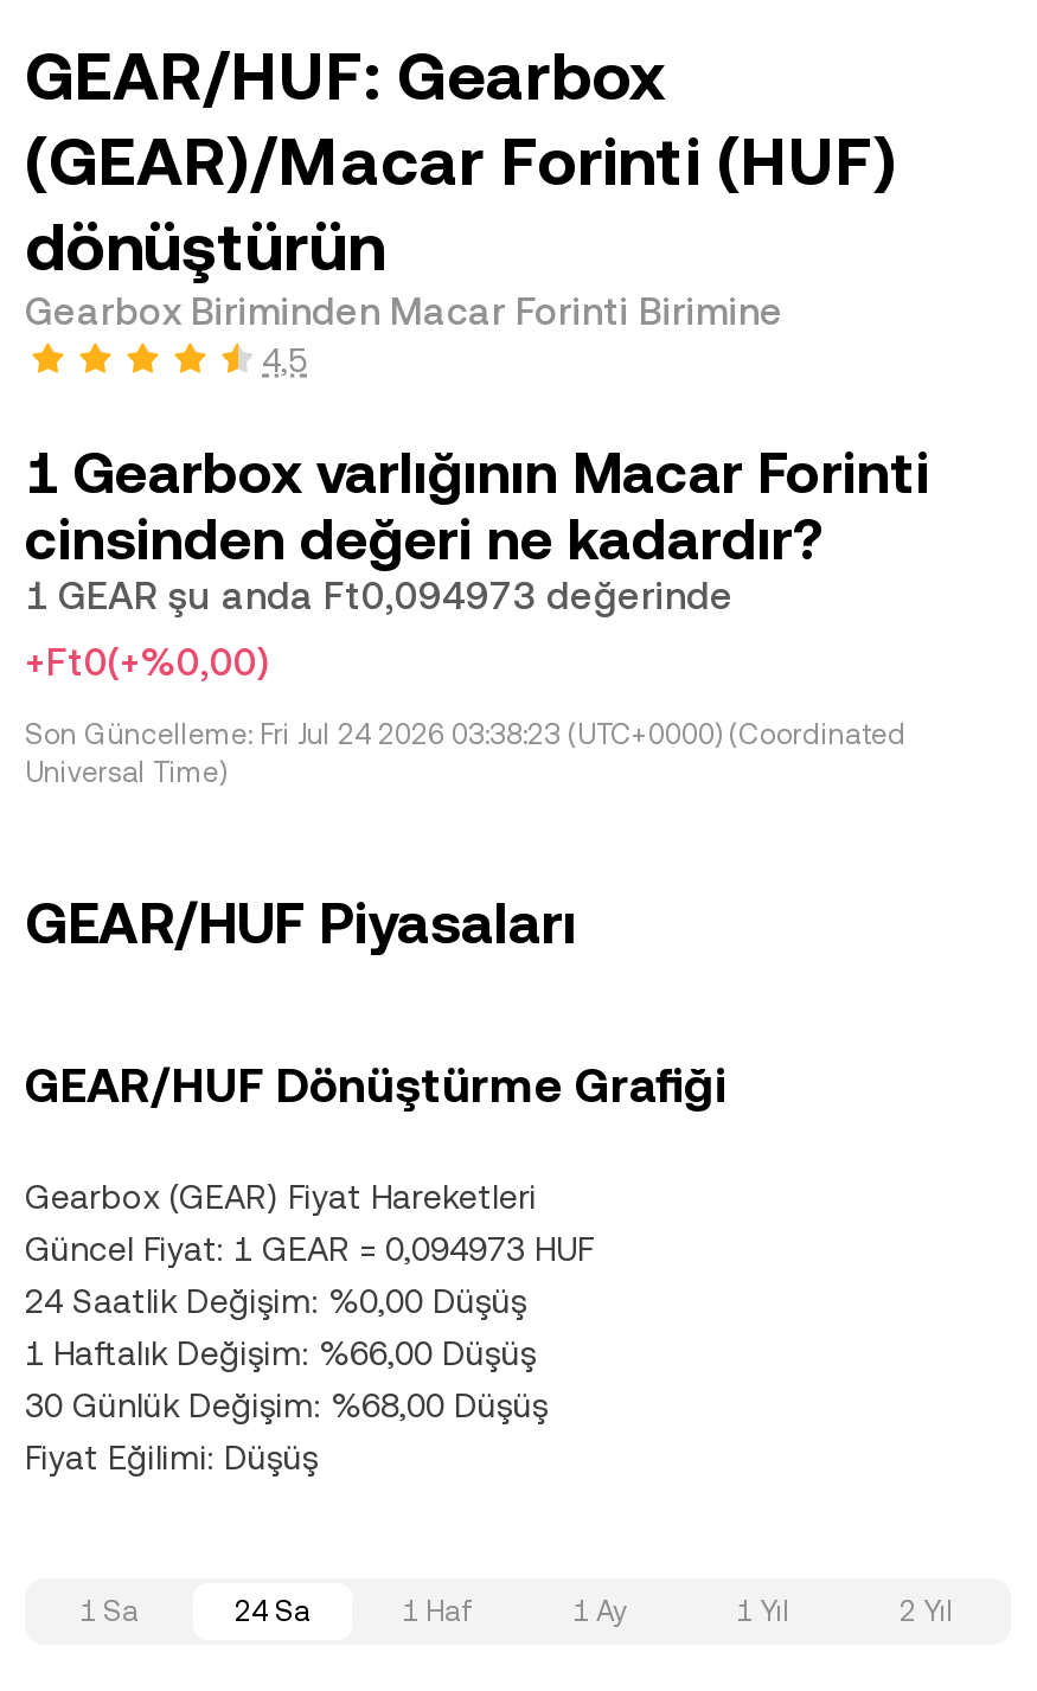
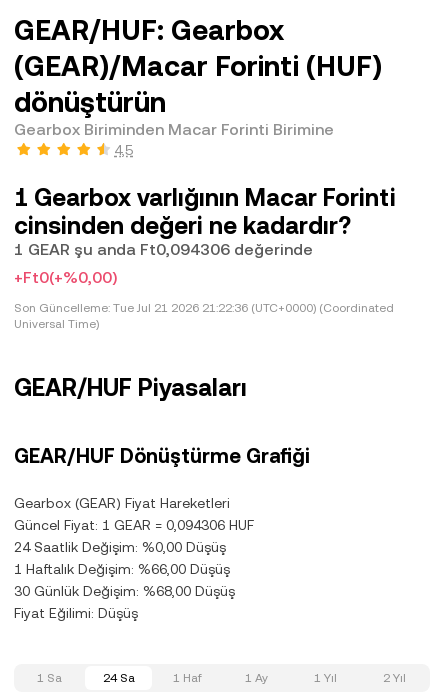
- 1 GEAR şu anda Ft0,094973 değerinde
+ 1 GEAR şu anda Ft0,094306 değerinde

- Son Güncelleme: Fri Jul 24 2026 03:38:23 (UTC+0000) (Coordinated
+ Son Güncelleme: Tue Jul 21 2026 21:22:36 (UTC+0000) (Coordinated

- Güncel Fiyat: 1 GEAR = 0,094973 HUF
+ Güncel Fiyat: 1 GEAR = 0,094306 HUF
